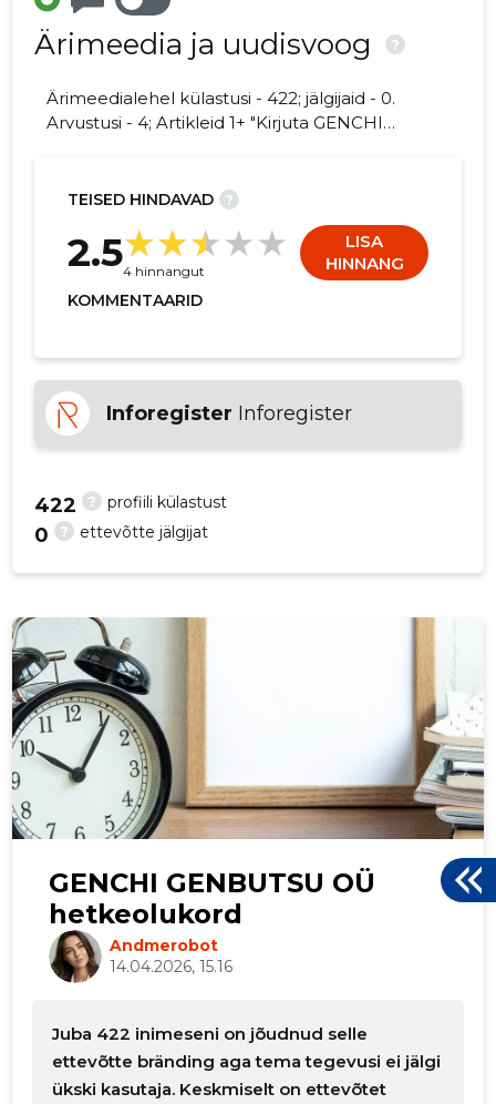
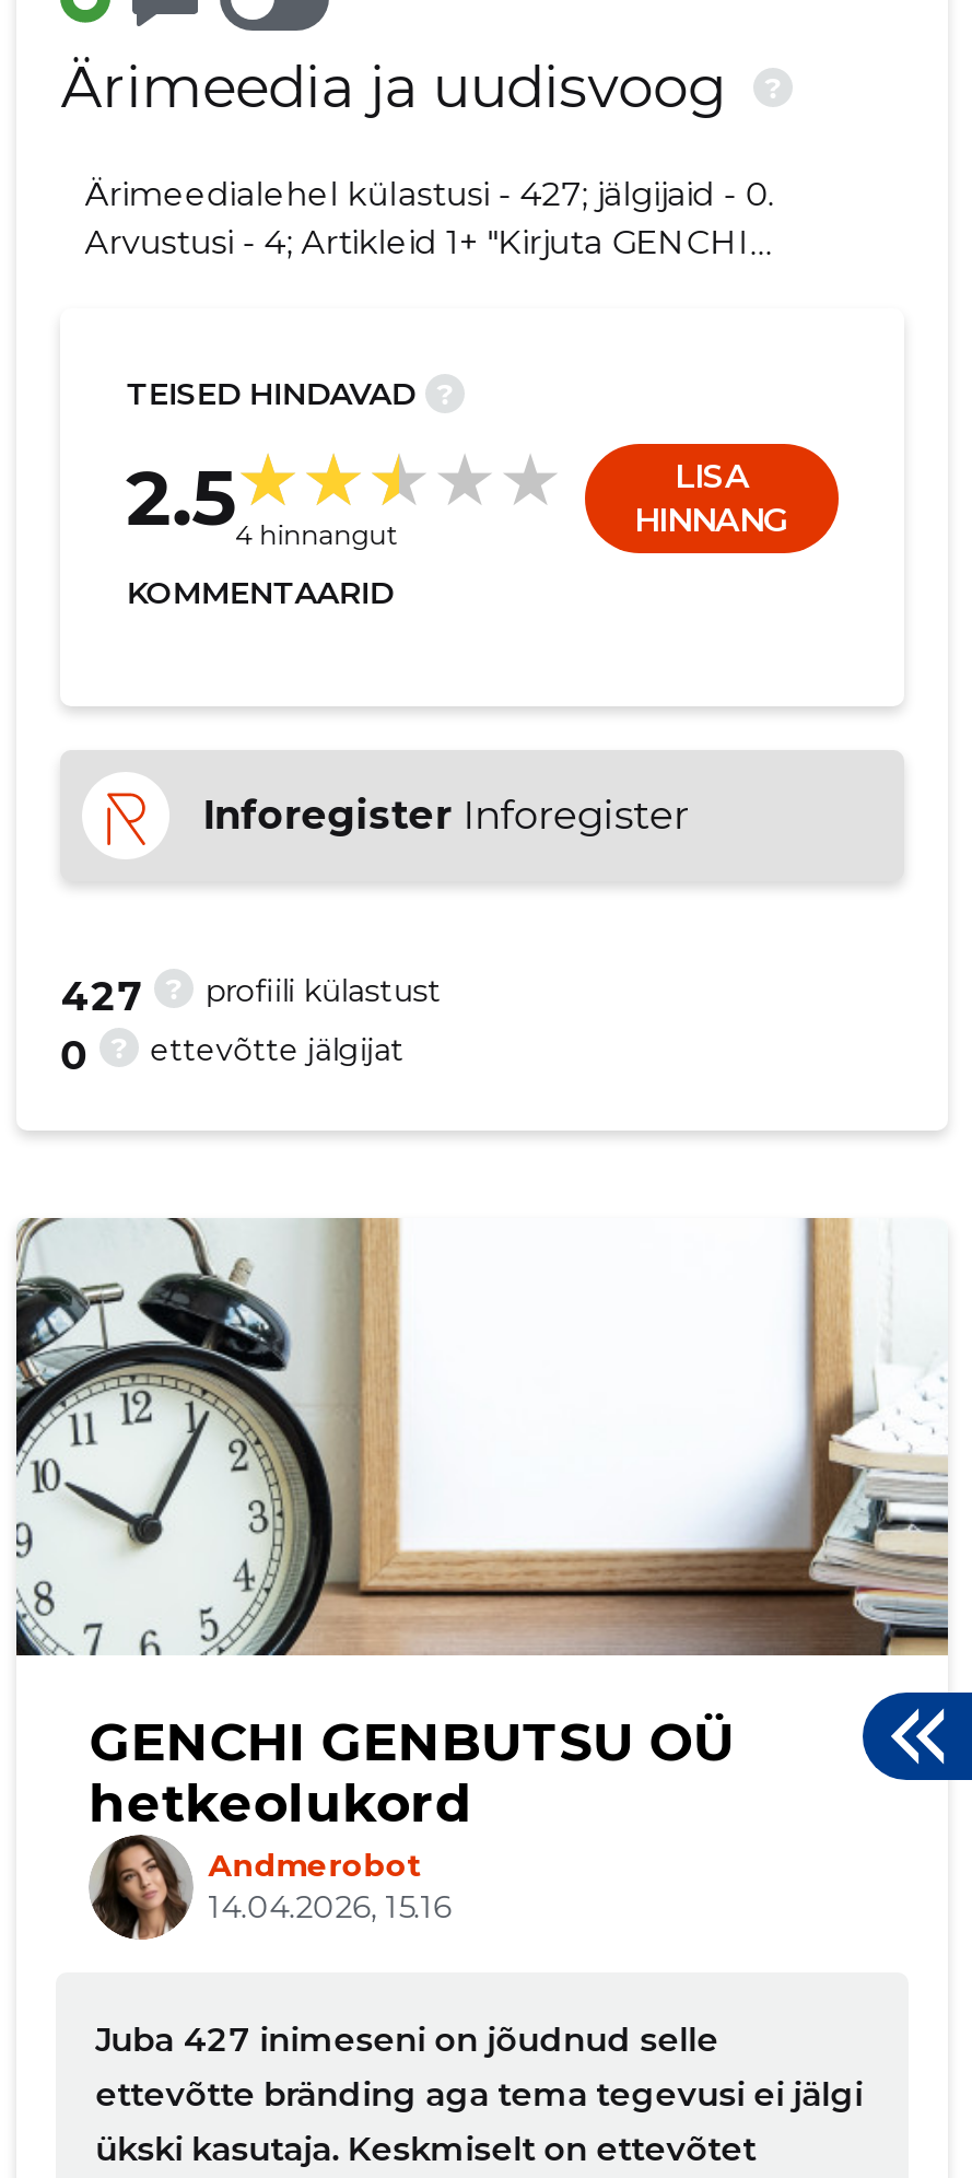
- Ärimeedialehel külastusi - 422; jälgijaid - 0.
+ Ärimeedialehel külastusi - 427; jälgijaid - 0.

- 422
+ 427

- Juba 422 inimeseni on jõudnud selle
+ Juba 427 inimeseni on jõudnud selle
